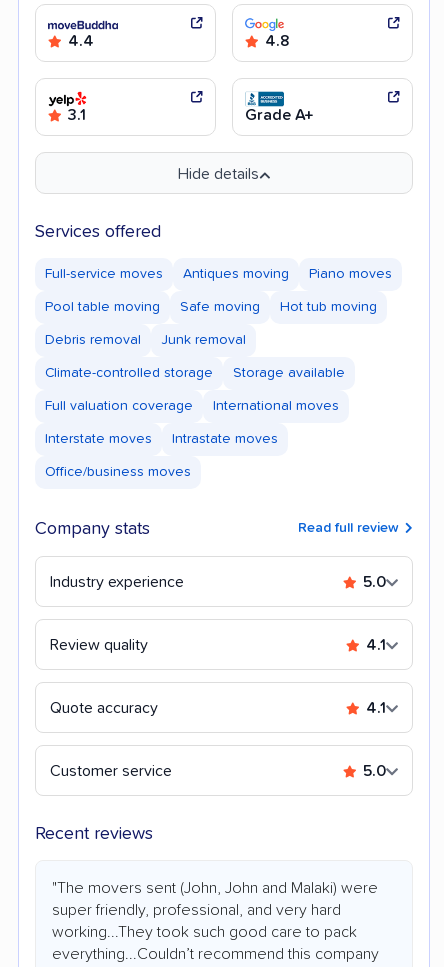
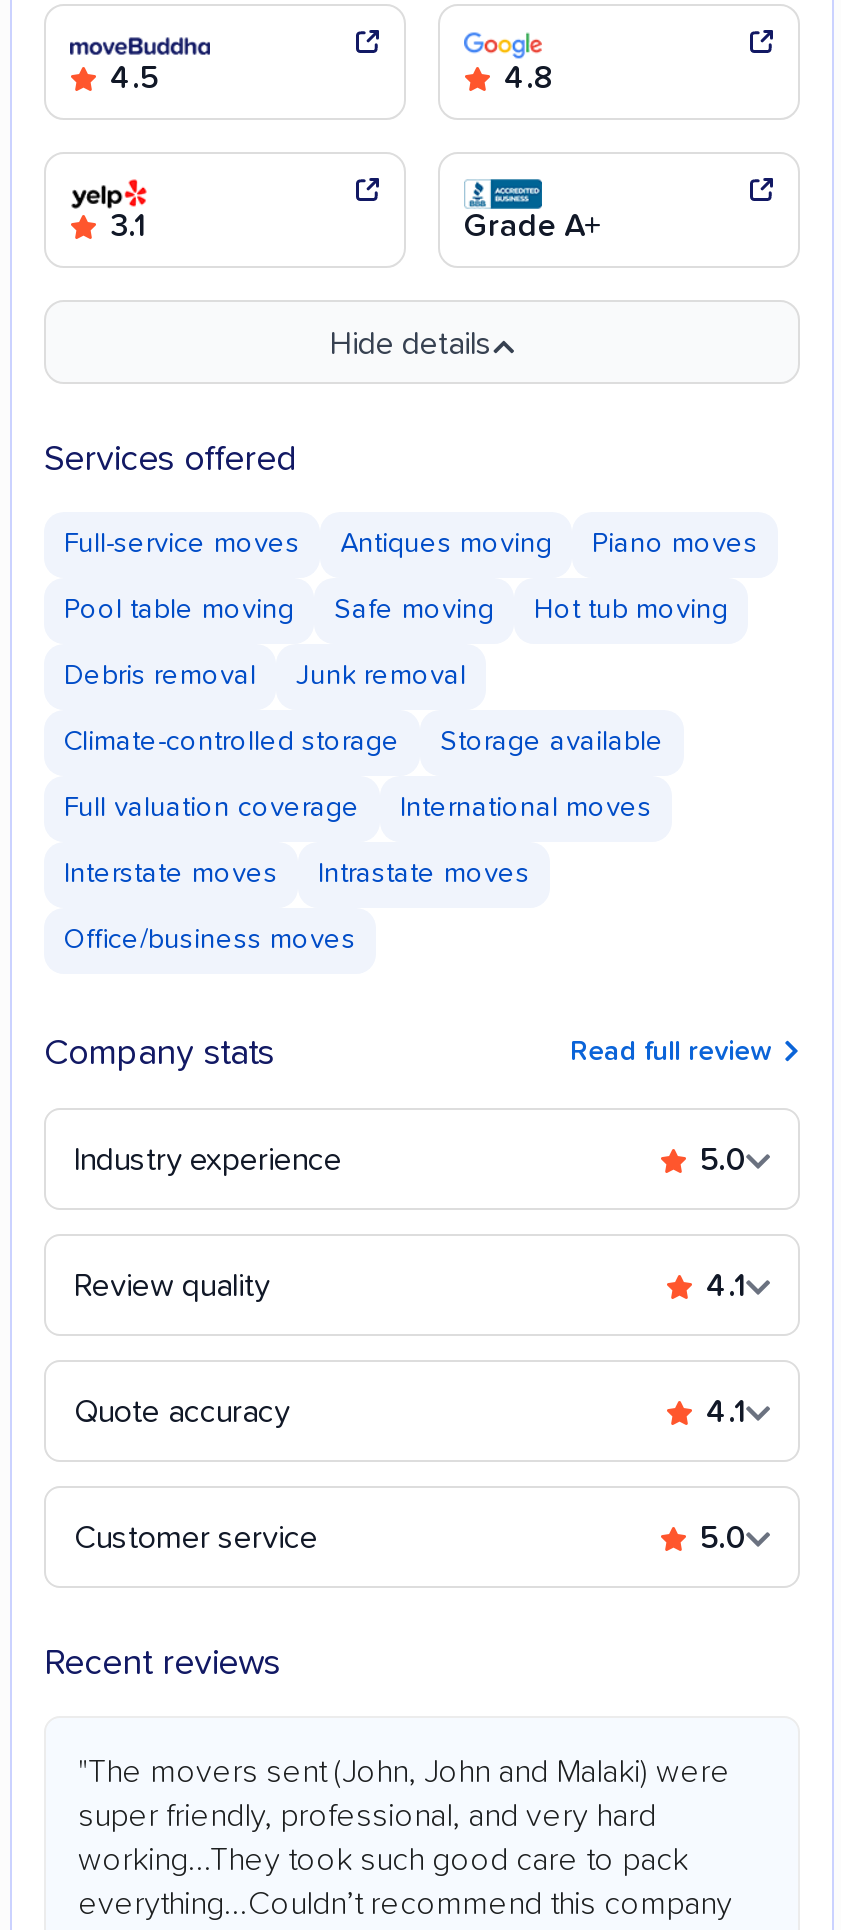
- 4.4
+ 4.5
